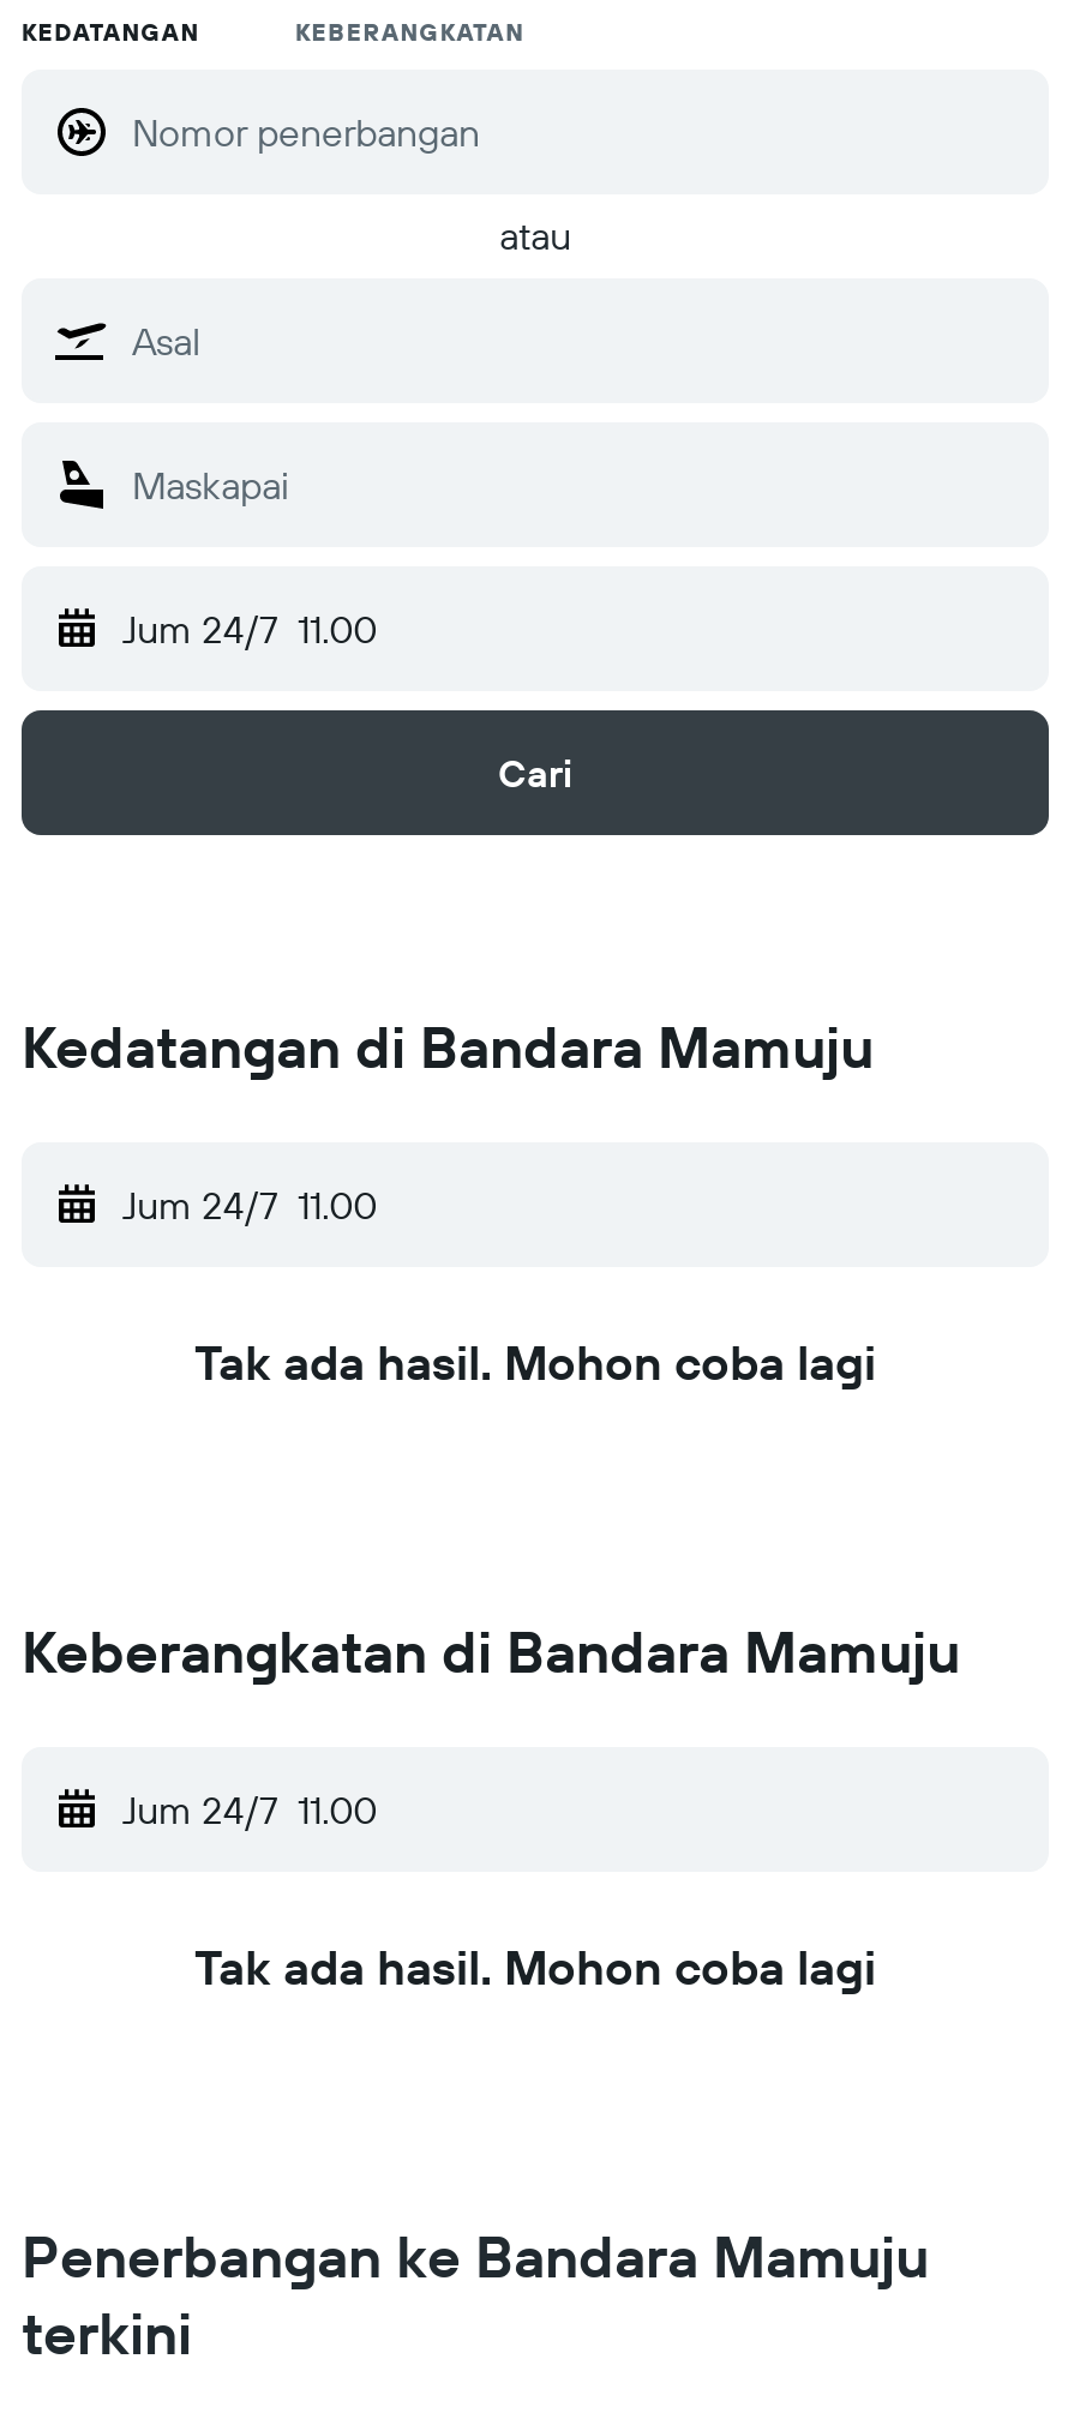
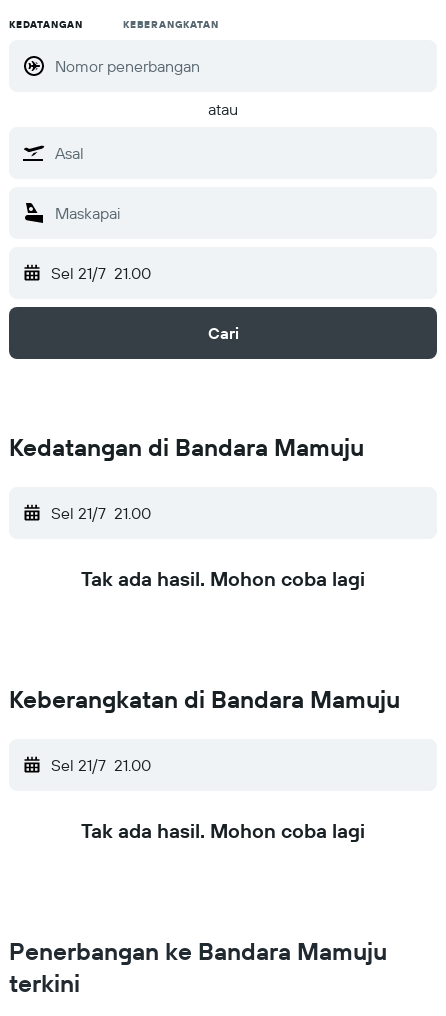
- Jum 24/7 11.00
+ Sel 21/7 21.00

- Jum 24/7 11.00
+ Sel 21/7 21.00

- Jum 24/7 11.00
+ Sel 21/7 21.00
